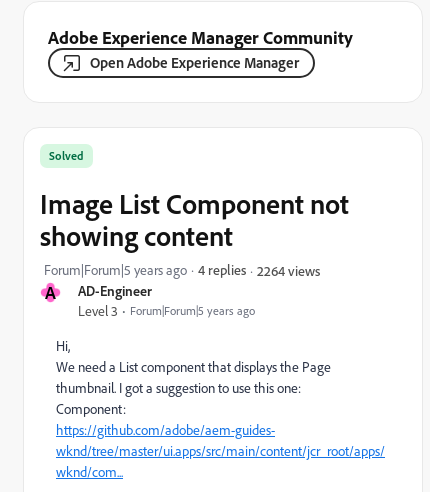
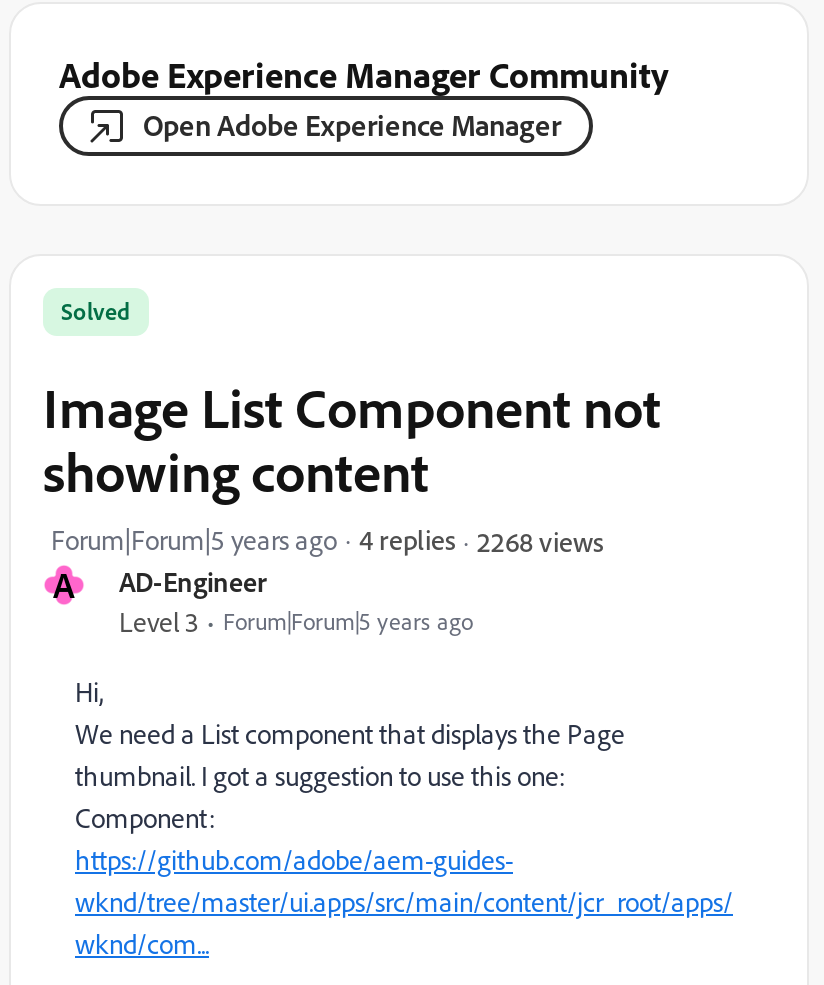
- 2264 views
+ 2268 views
